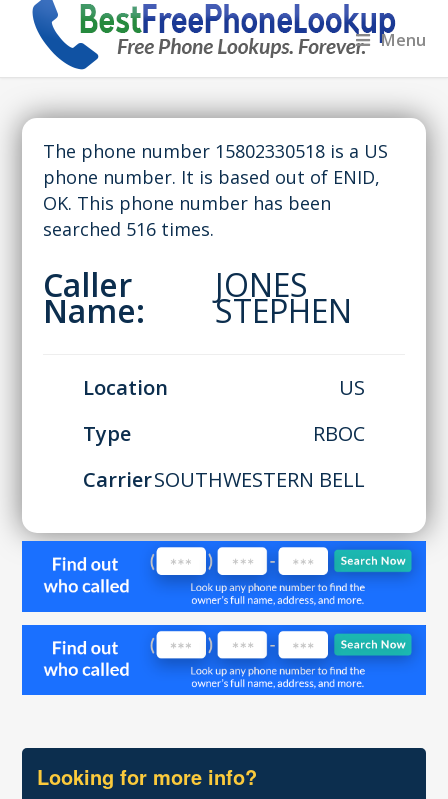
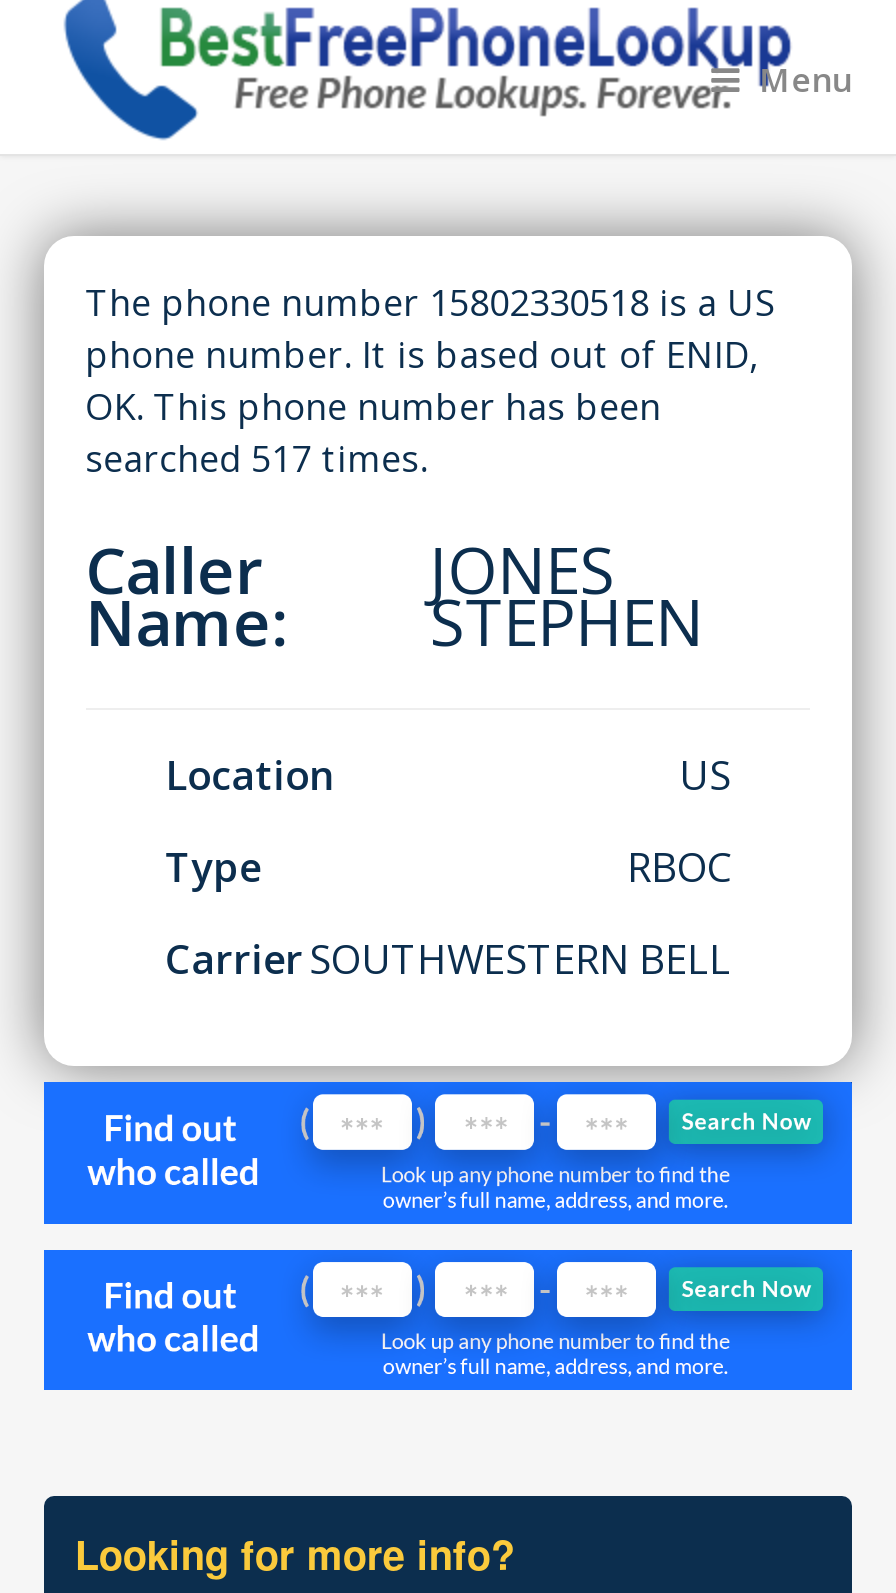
- searched 516 times.
+ searched 517 times.
